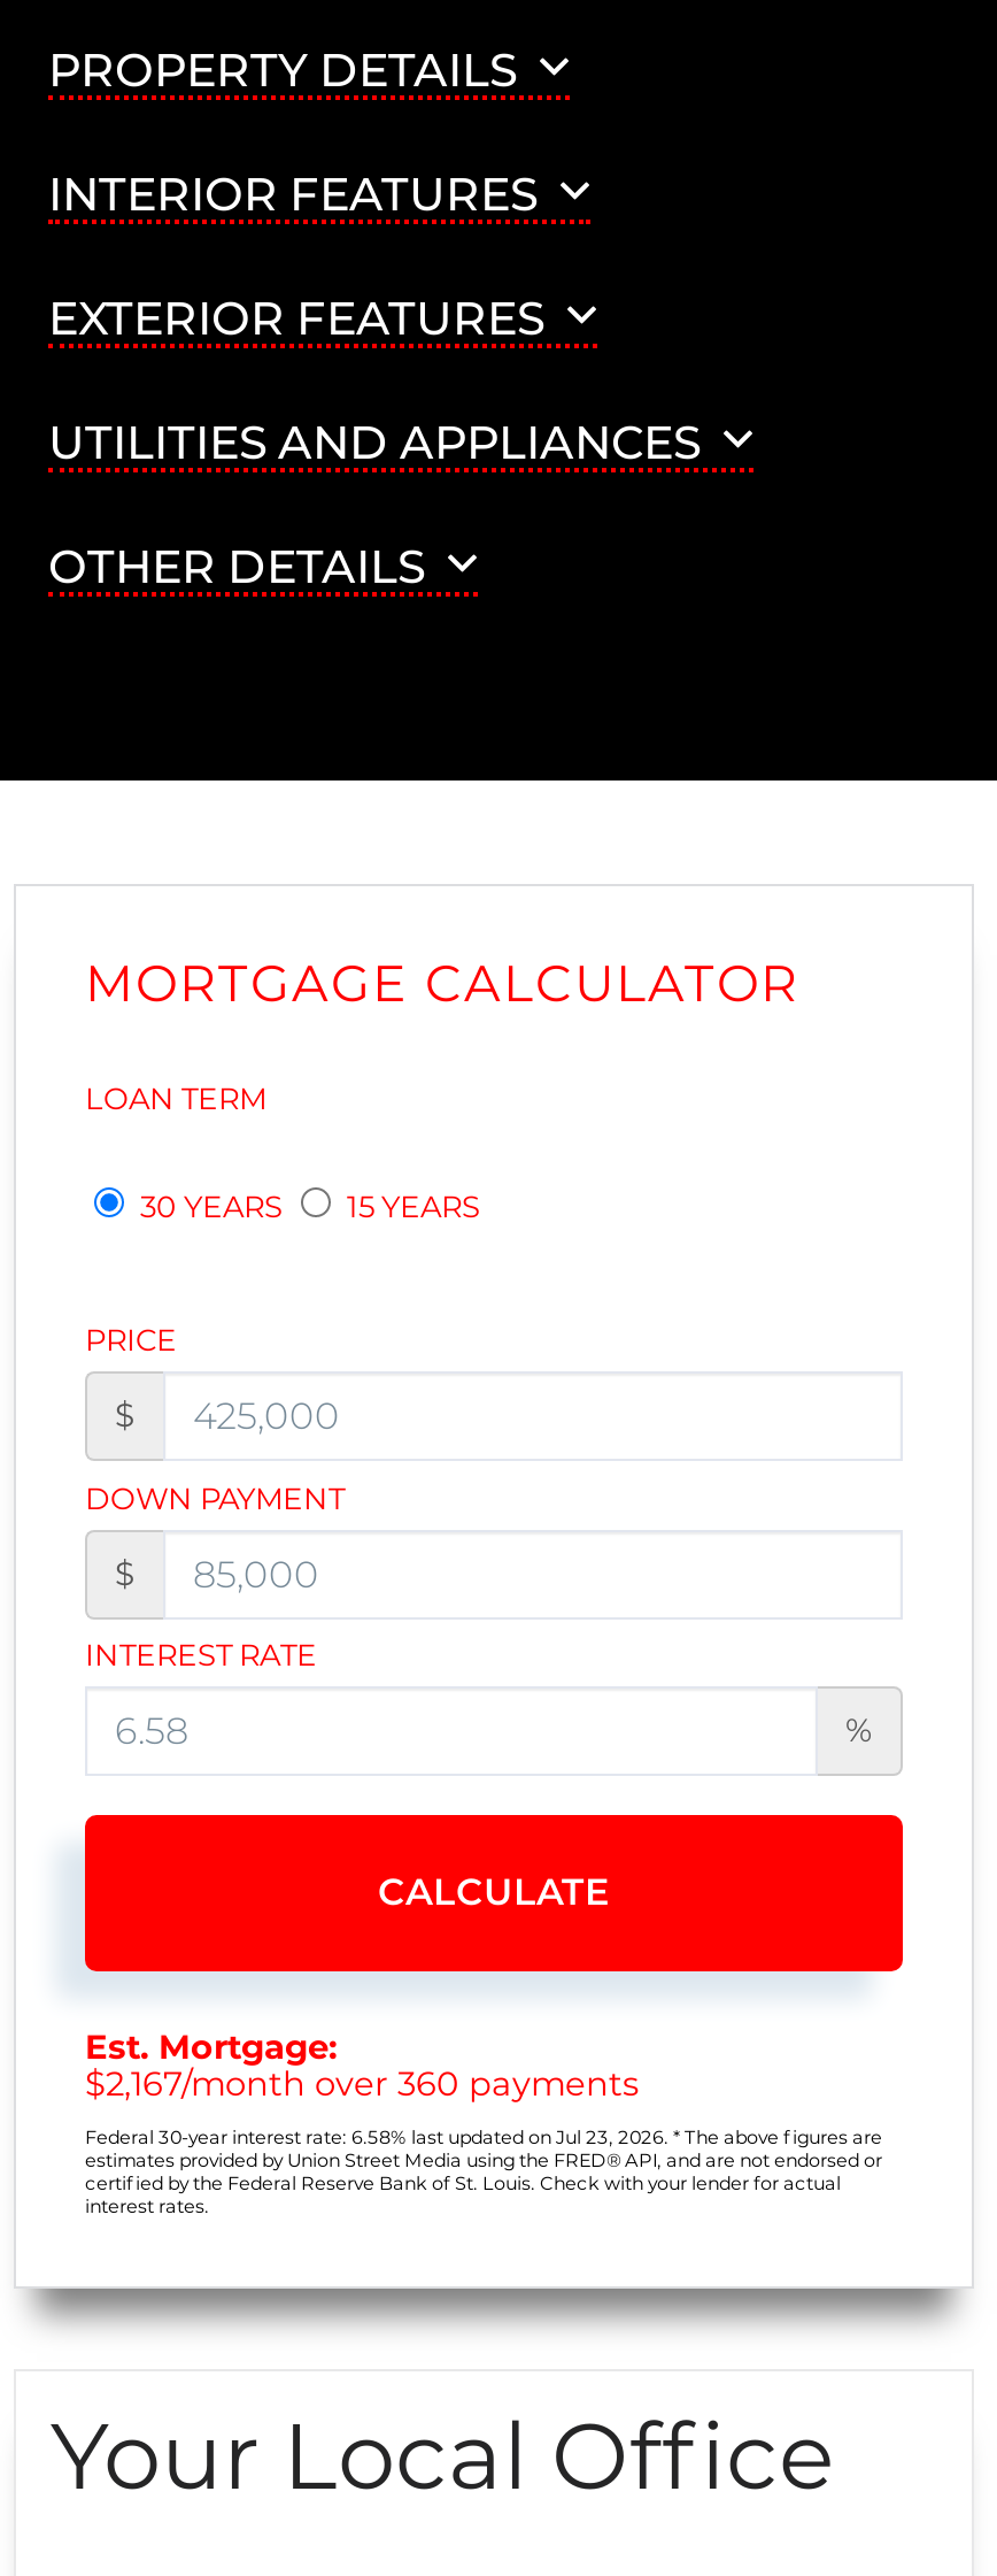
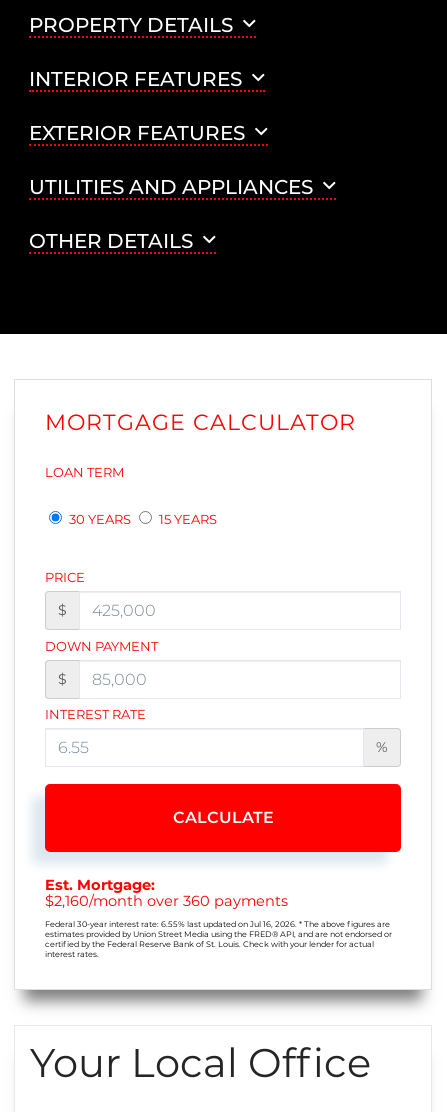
- $2,167/month over 360 payments
+ $2,160/month over 360 payments

- Federal 30-year interest rate: 6.58% last updated on Jul 23, 2026. * The above figures are
+ Federal 30-year interest rate: 6.55% last updated on Jul 16, 2026. * The above figures are
